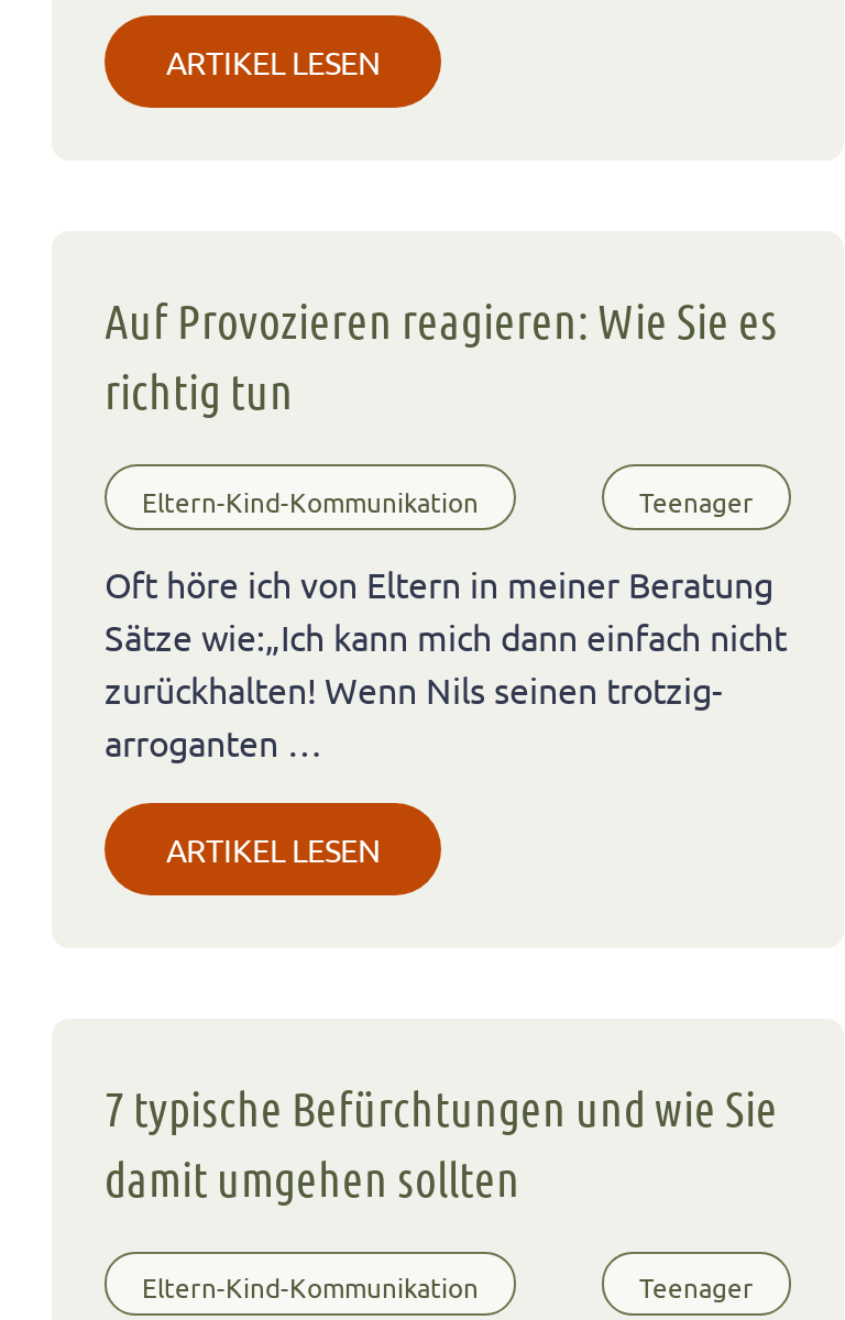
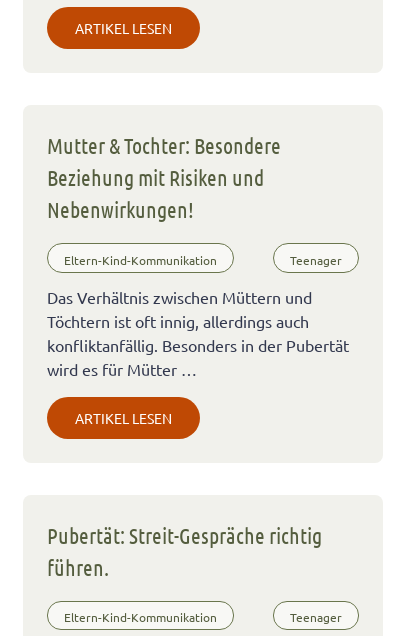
- Auf Provozieren reagieren: Wie Sie es
- richtig tun
+ Mutter & Tochter: Besondere
+ Beziehung mit Risiken und
+ Nebenwirkungen!

- Oft höre ich von Eltern in meiner Beratung
- Sätze wie:„Ich kann mich dann einfach nicht
- zurückhalten! Wenn Nils seinen trotzig-
- arroganten …
+ Das Verhältnis zwischen Müttern und
+ Töchtern ist oft innig, allerdings auch
+ konfliktanfällig. Besonders in der Pubertät
+ wird es für Mütter …

- 7 typische Befürchtungen und wie Sie
- damit umgehen sollten
+ Pubertät: Streit-Gespräche richtig
+ führen.
